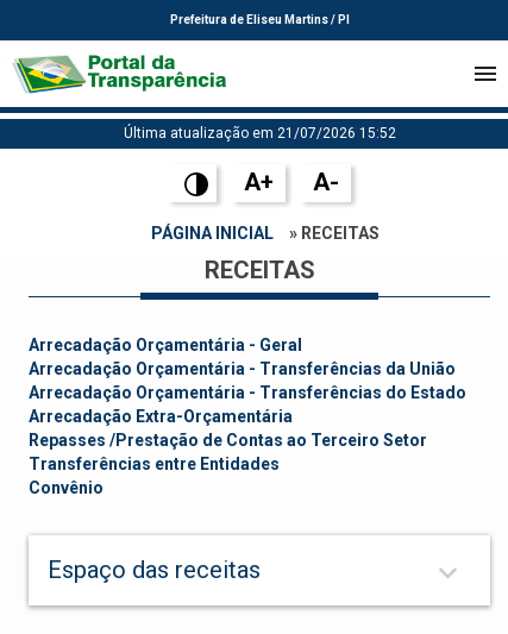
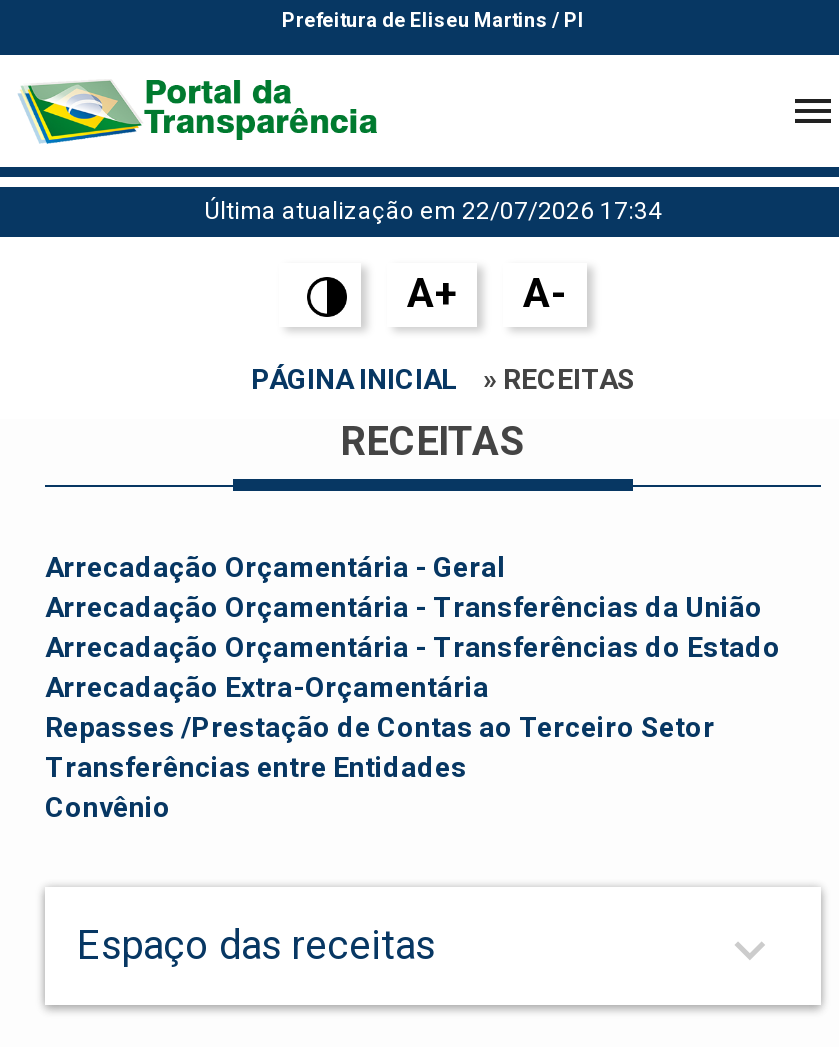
- Última atualização em 21/07/2026 15:52
+ Última atualização em 22/07/2026 17:34
